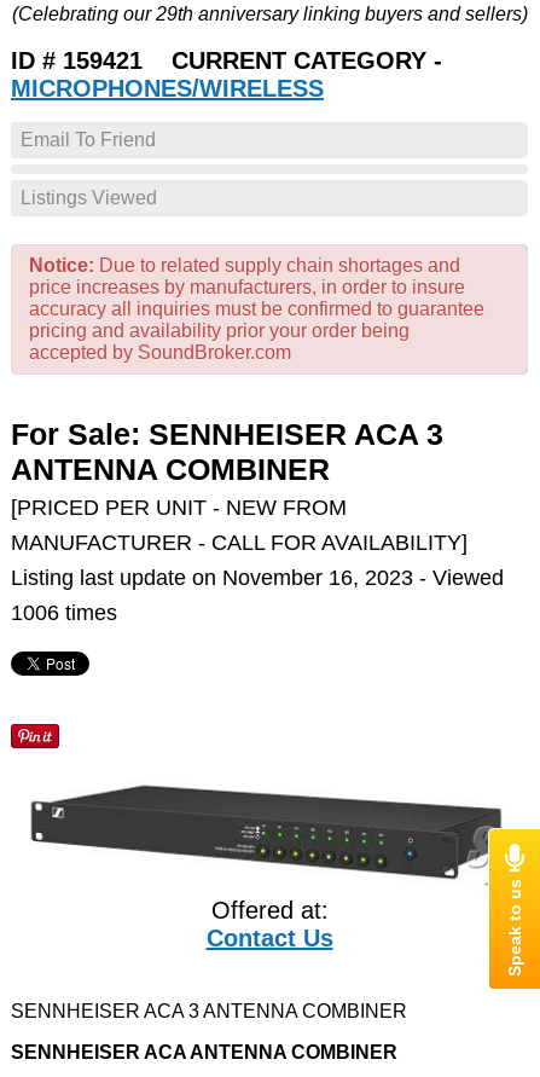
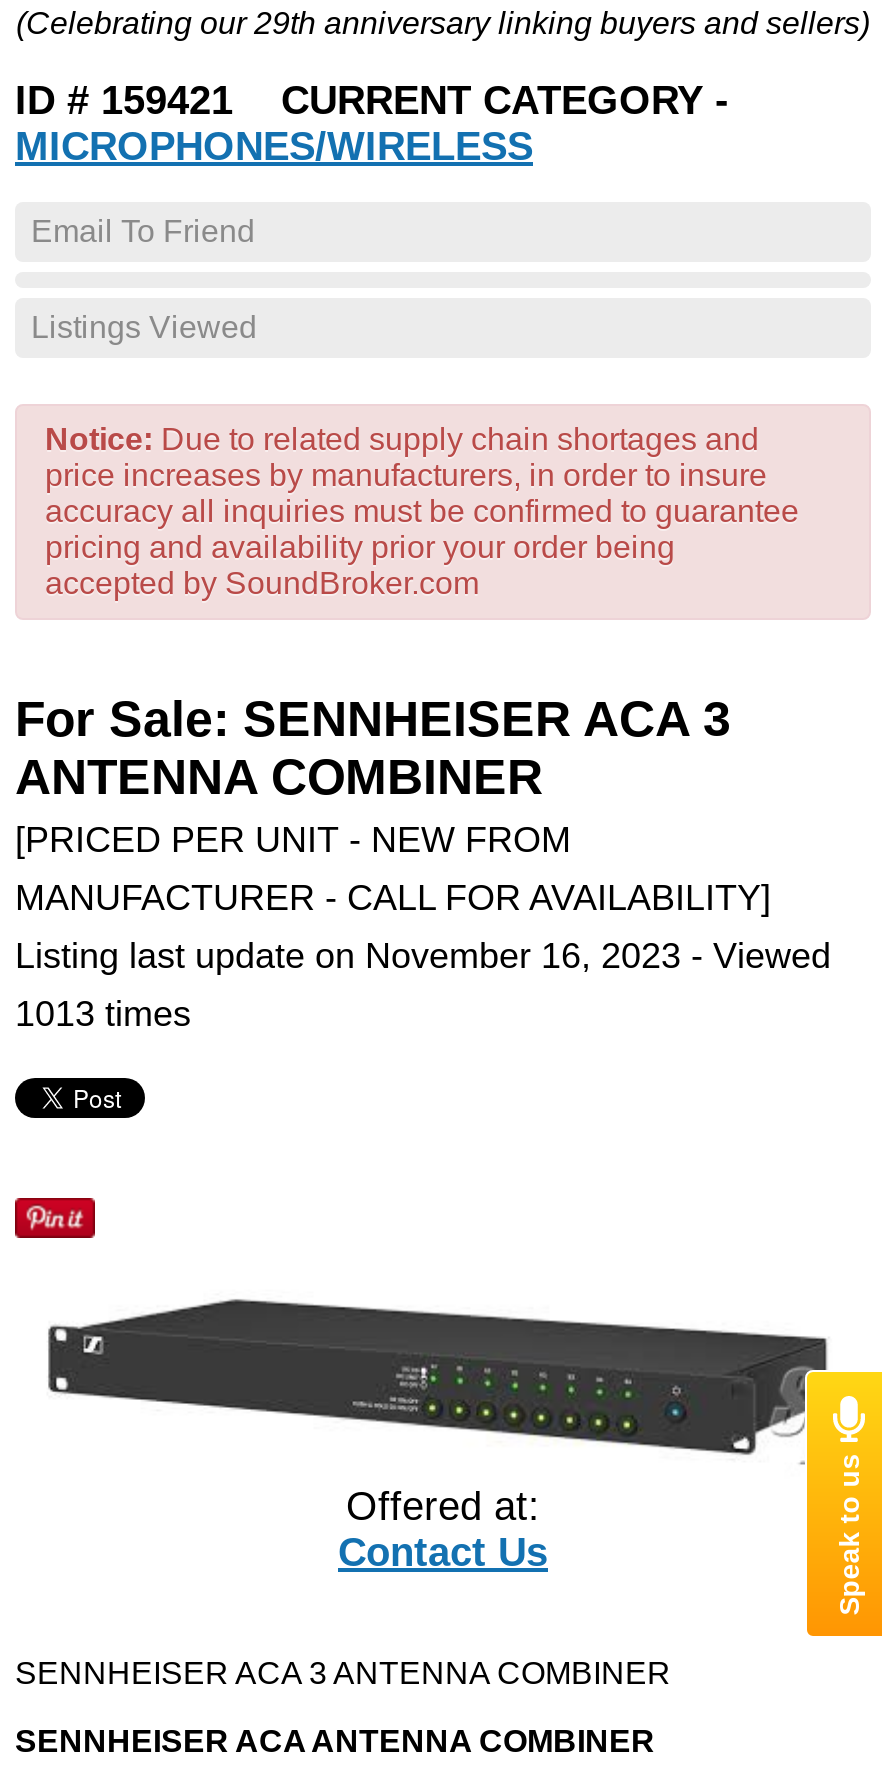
- 1006 times
+ 1013 times
